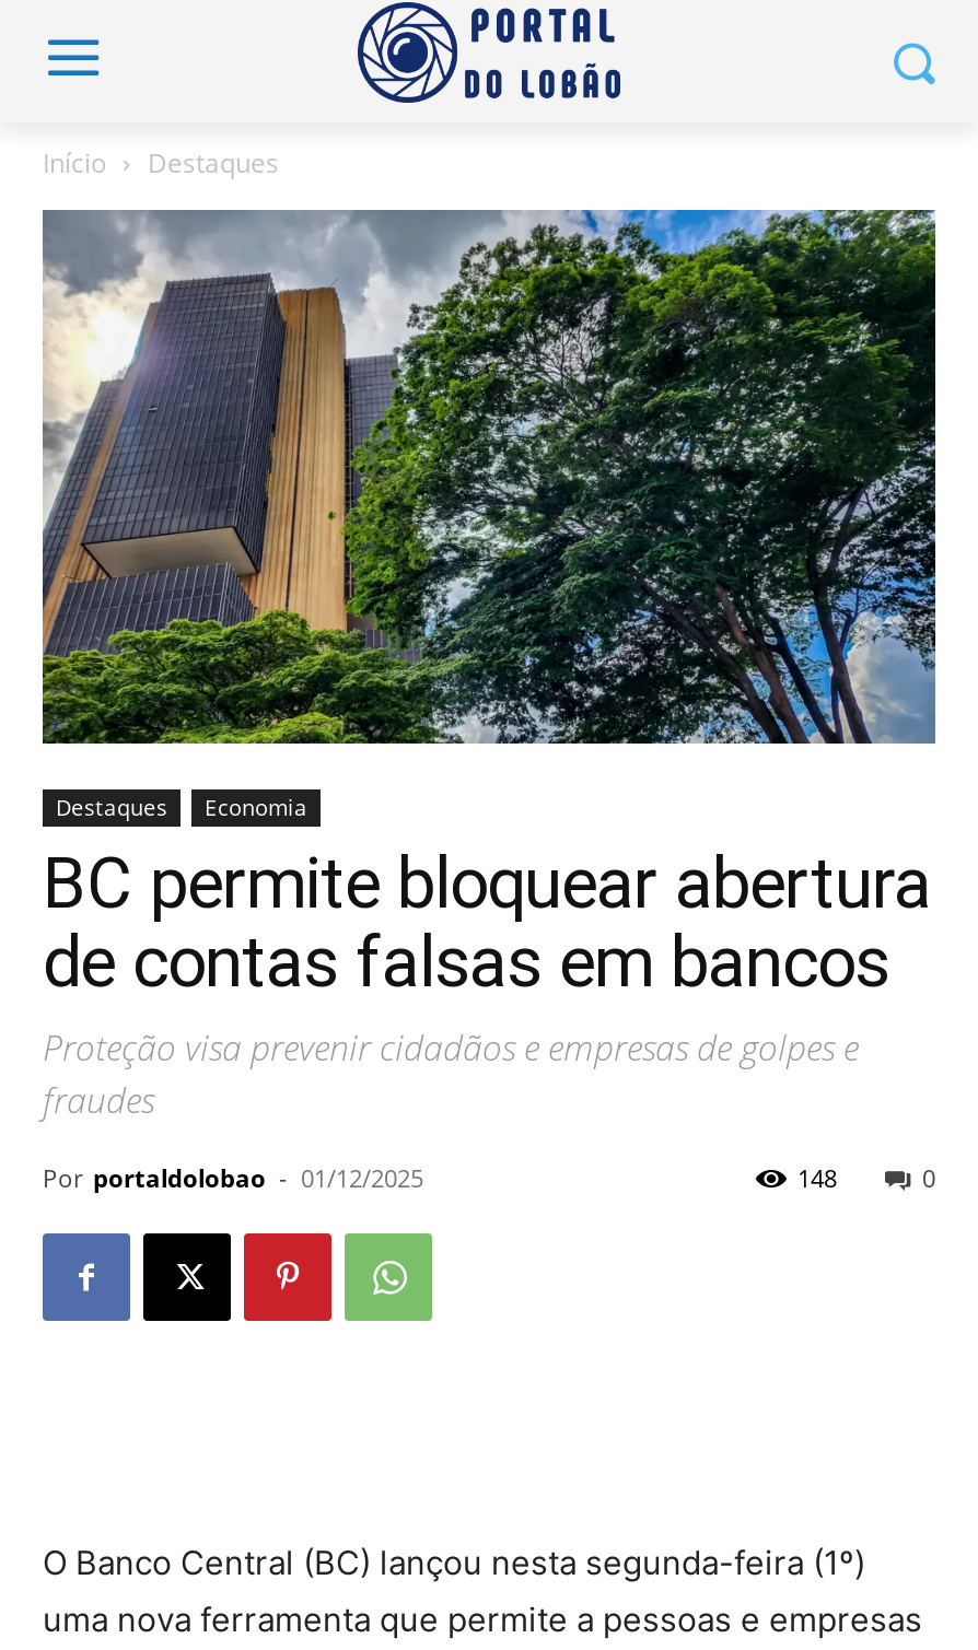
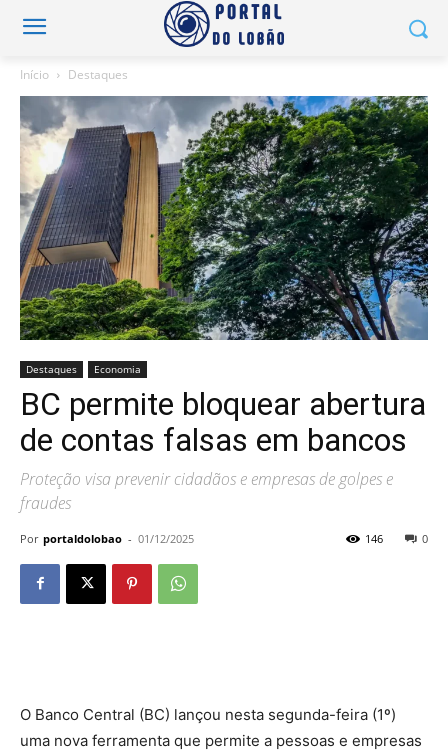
- 148
+ 146
